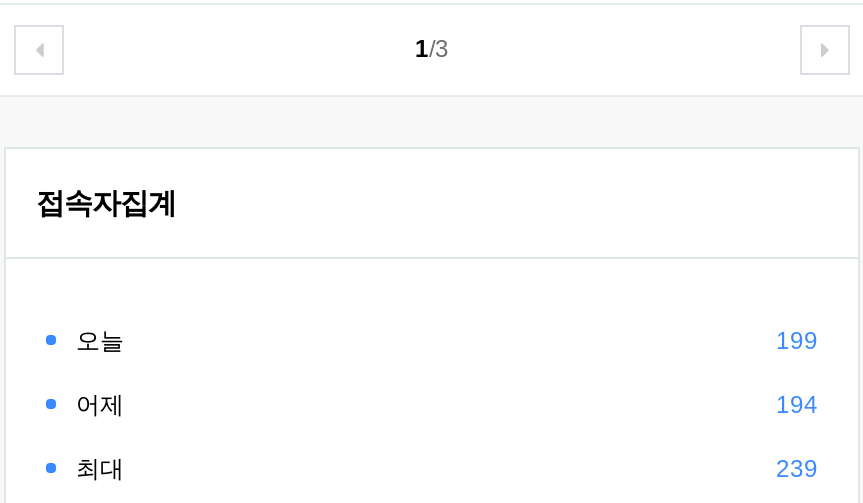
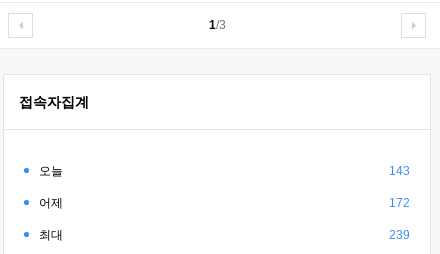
- 199
+ 143

- 194
+ 172
